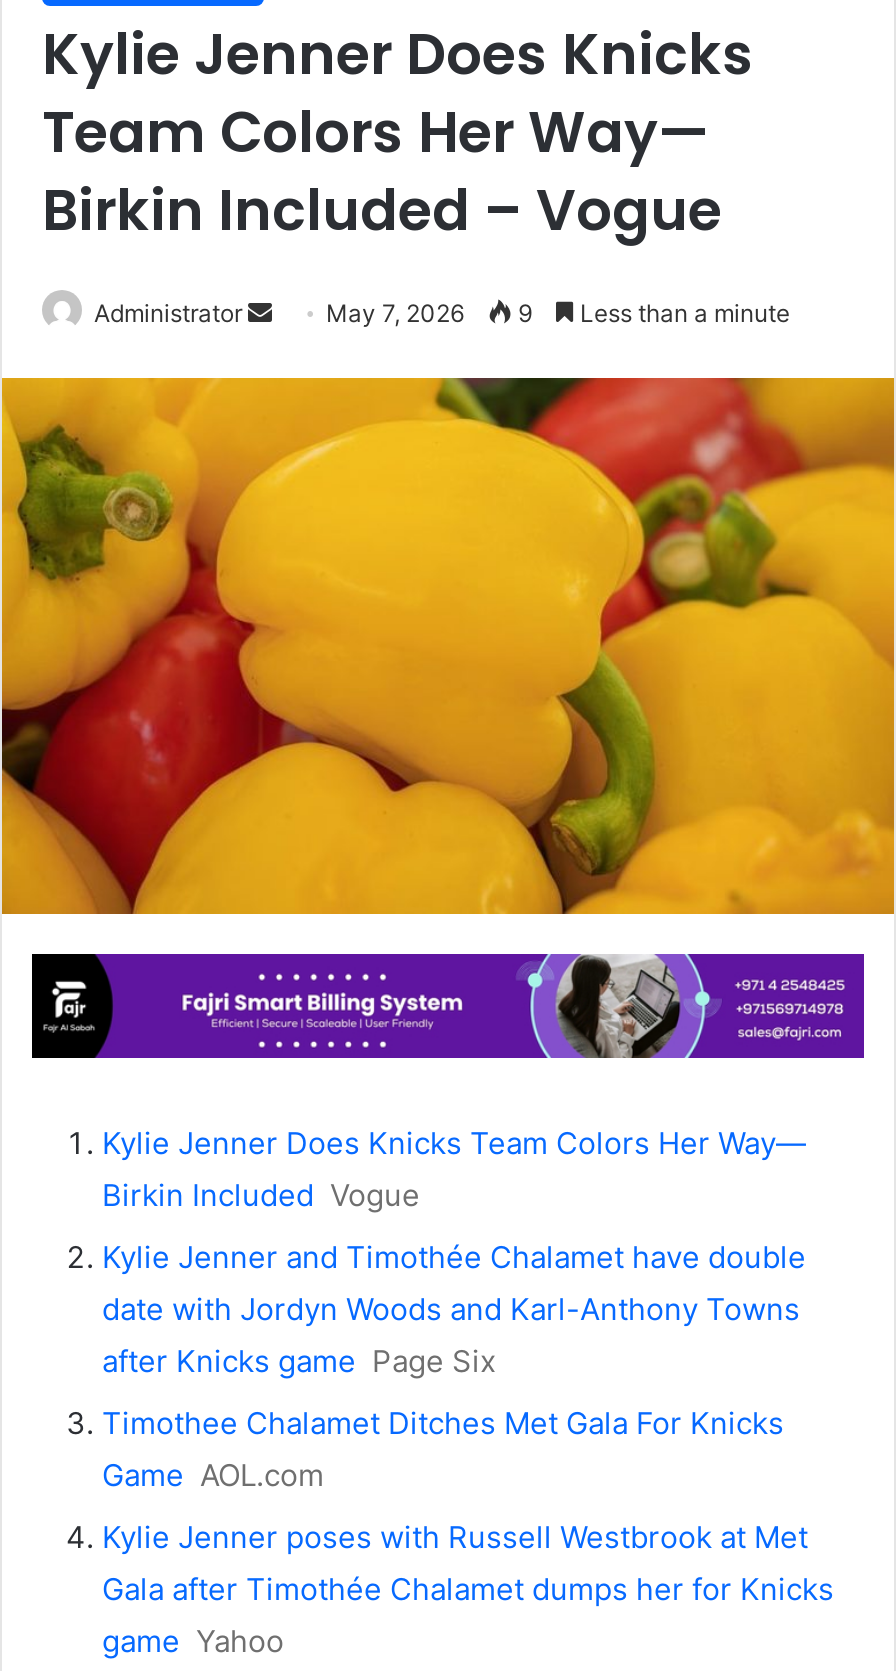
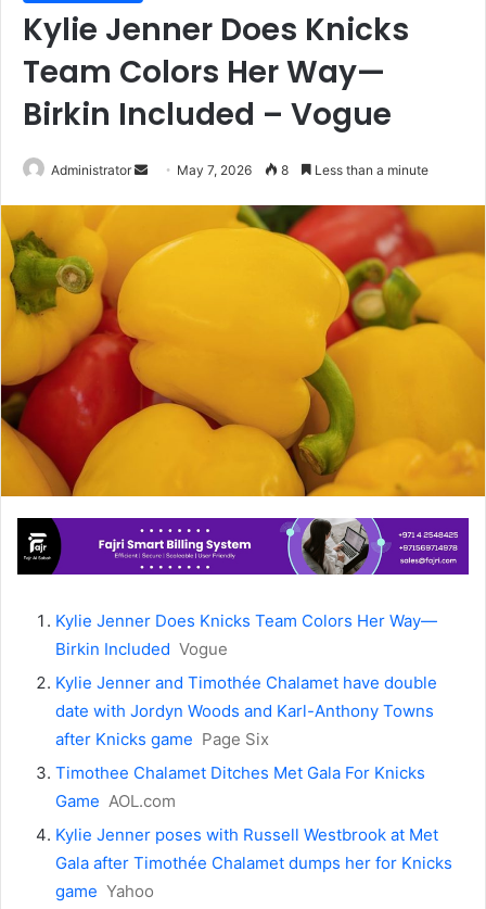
- 9
+ 8
